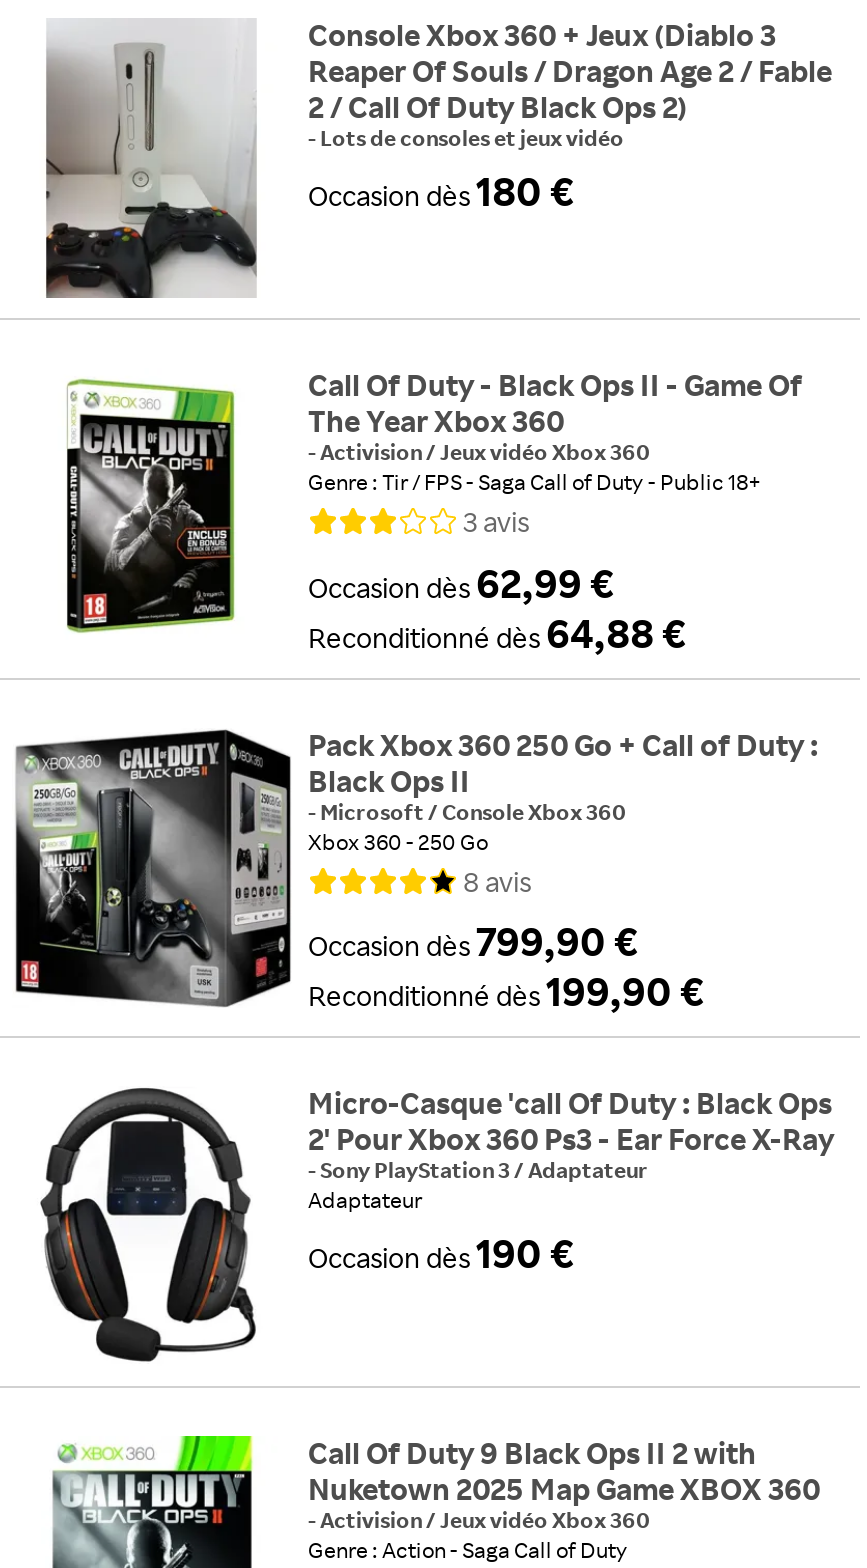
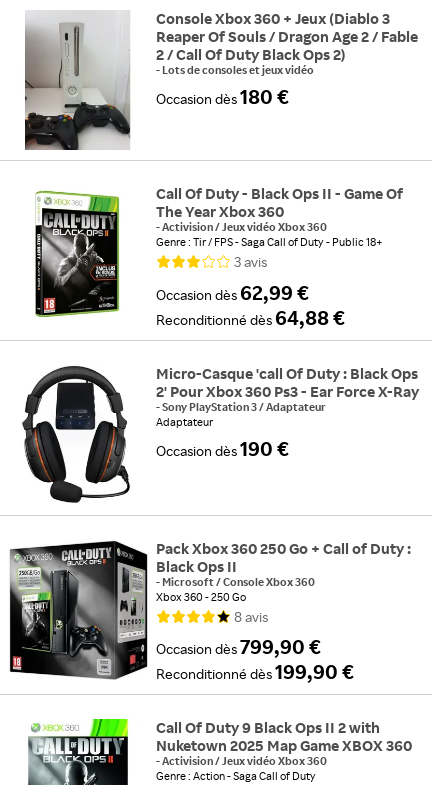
moved down: [image] | Pack Xbox 360 250 Go + Call of Duty : | Black Ops II | - Microsoft / Console Xbox 360 | Xbox 360 250 Go | 8 avis | Occasion dès799,90 € | Reconditionné dès199,90 €

moved up: [image] | Micro-Casque 'call Of Duty : Black Ops | 2' Pour Xbox 360 Ps3 - Ear Force X-Ray | - Sony PlayStation 3 / Adaptateur | Adaptateur | Occasion dès190 €
